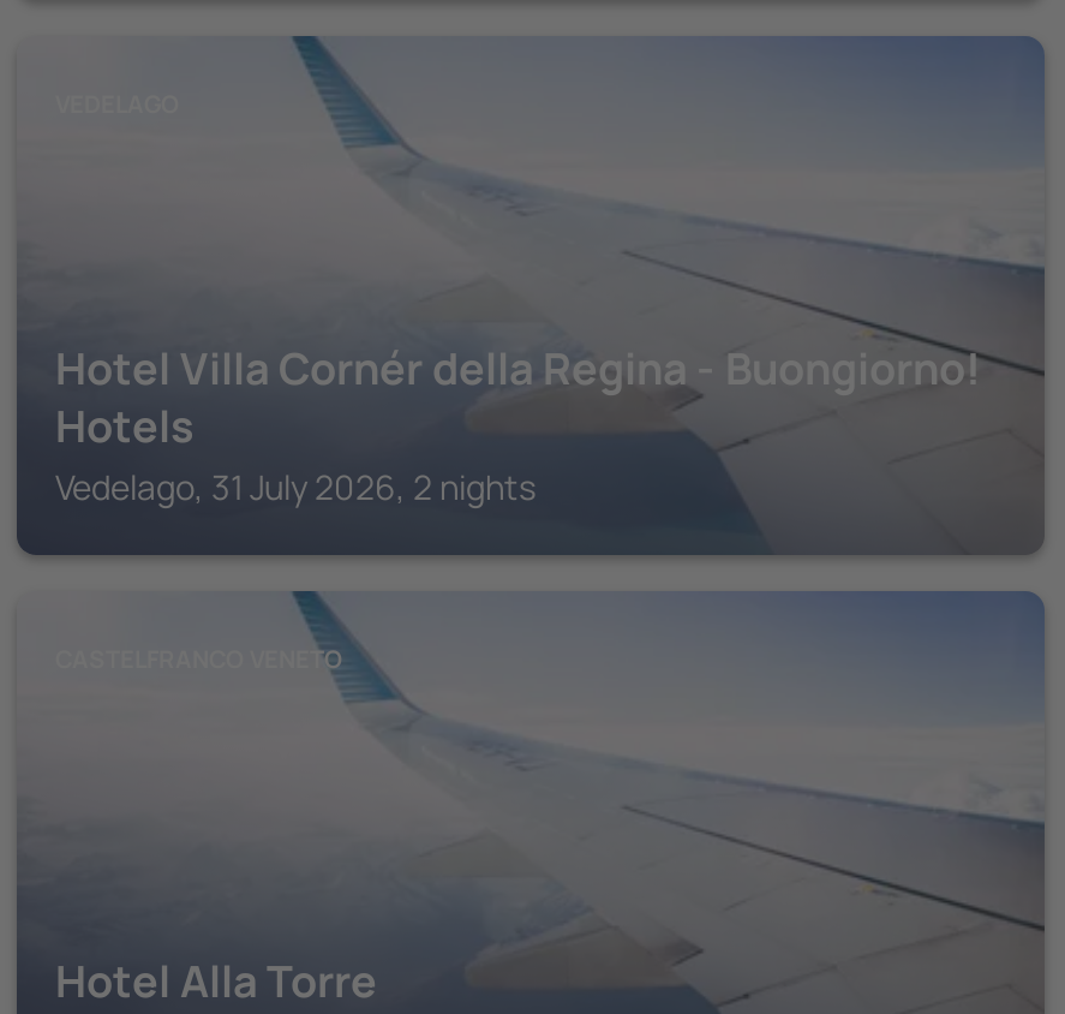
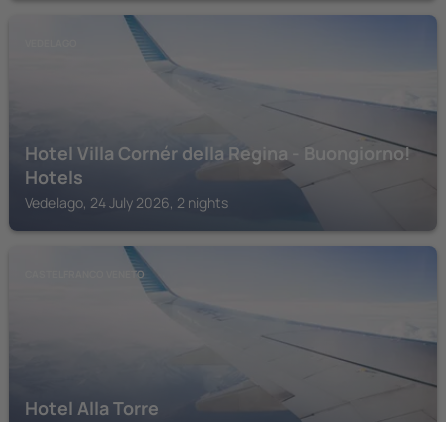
- Vedelago, 31 July 2026, 2 nights
+ Vedelago, 24 July 2026, 2 nights
